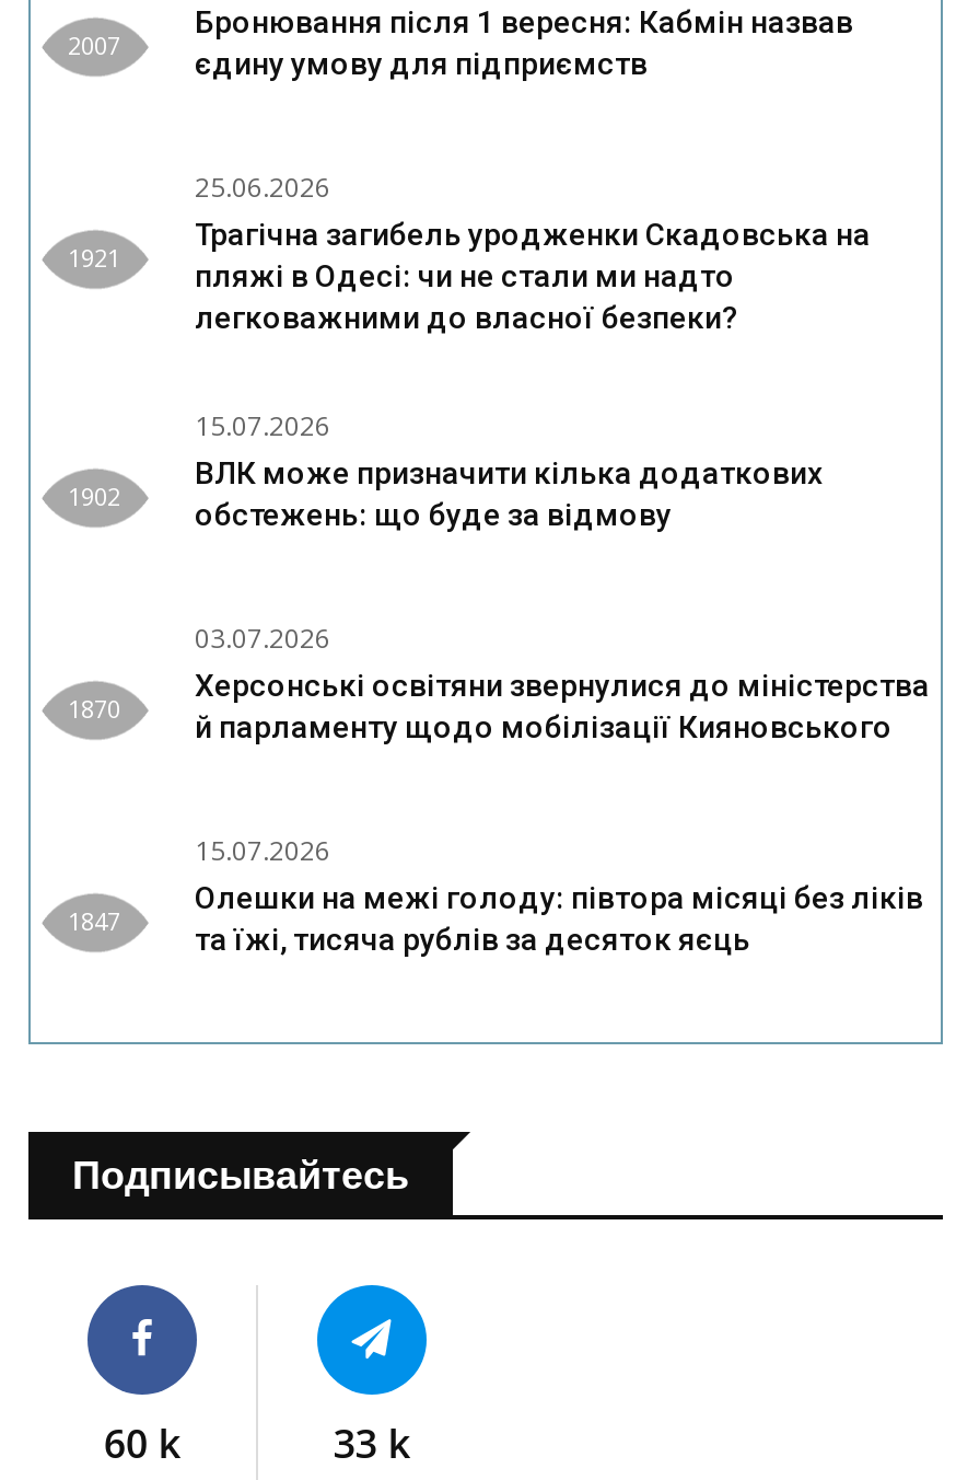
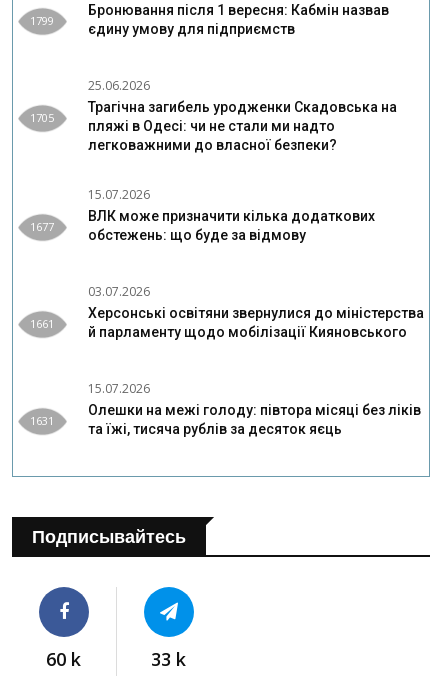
- 2007
+ 1799

- 1921
+ 1705

- 1902
+ 1677

- 1870
+ 1661

- 1847
+ 1631
